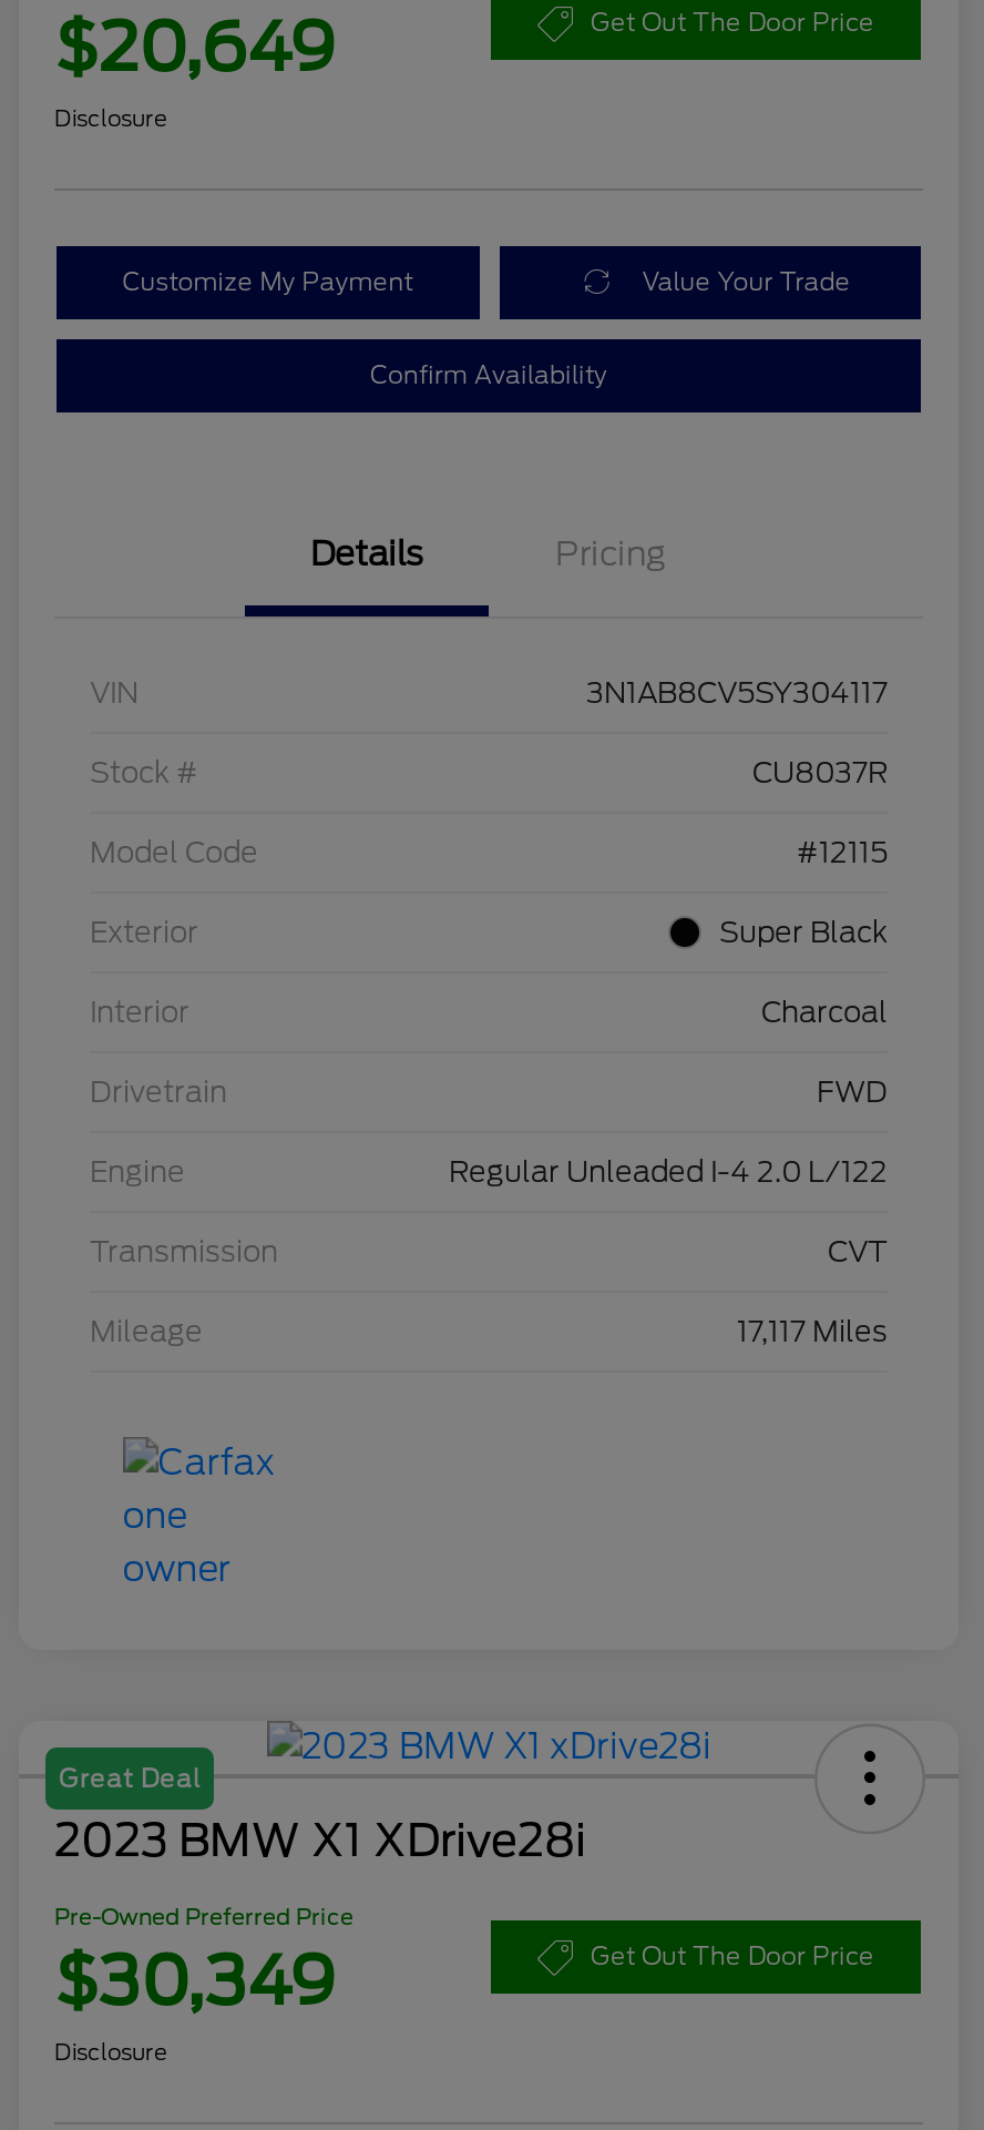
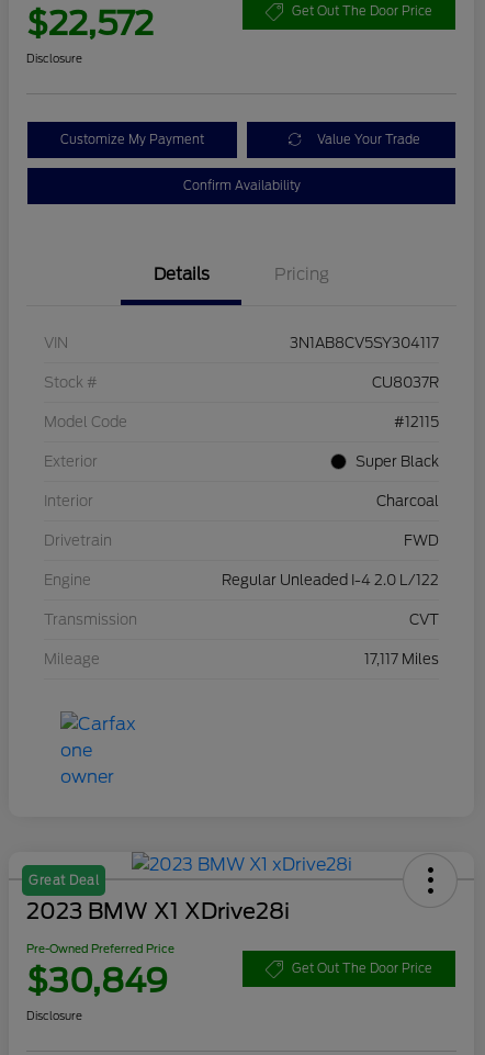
- $20,649
+ $22,572

- $30,349
+ $30,849
